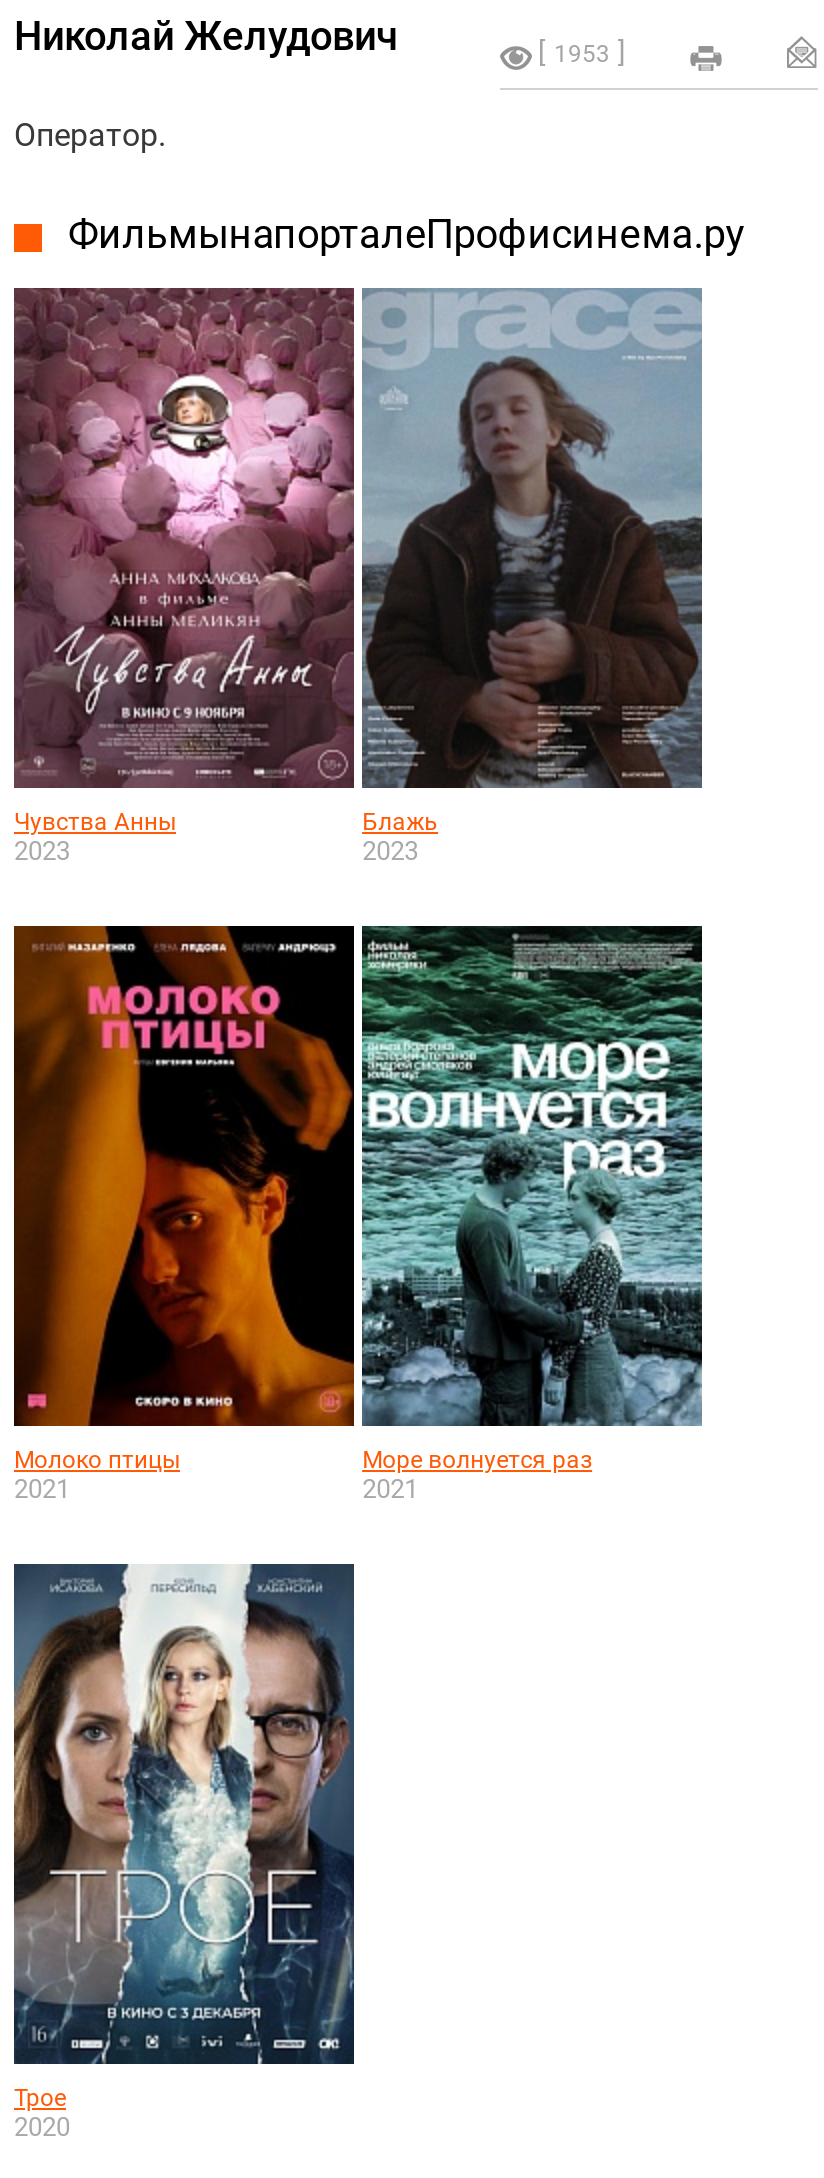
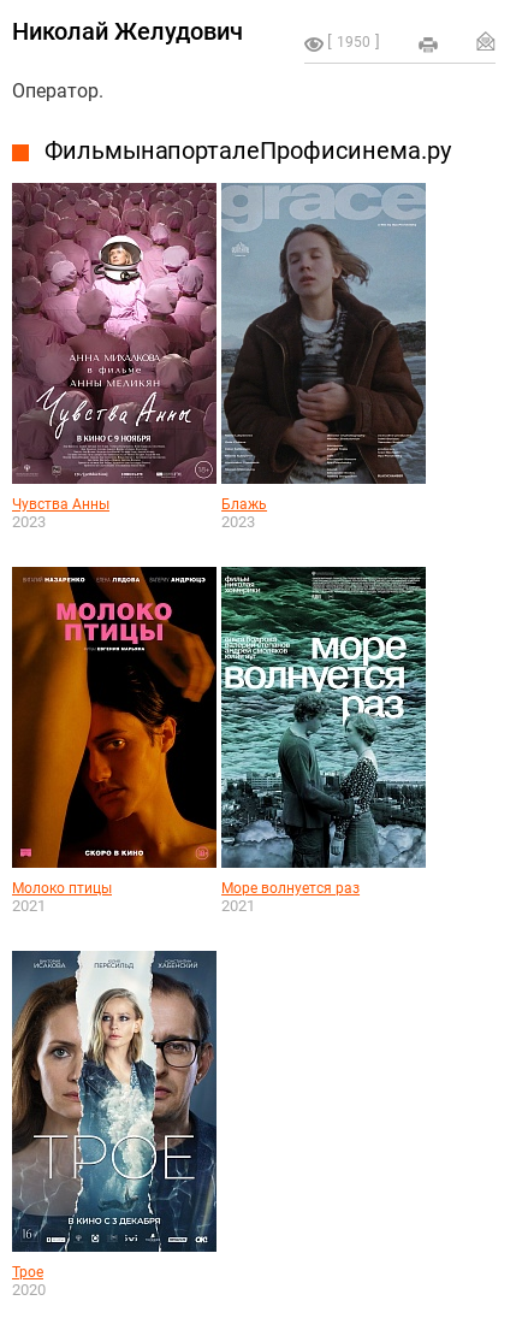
- 1953
+ 1950
